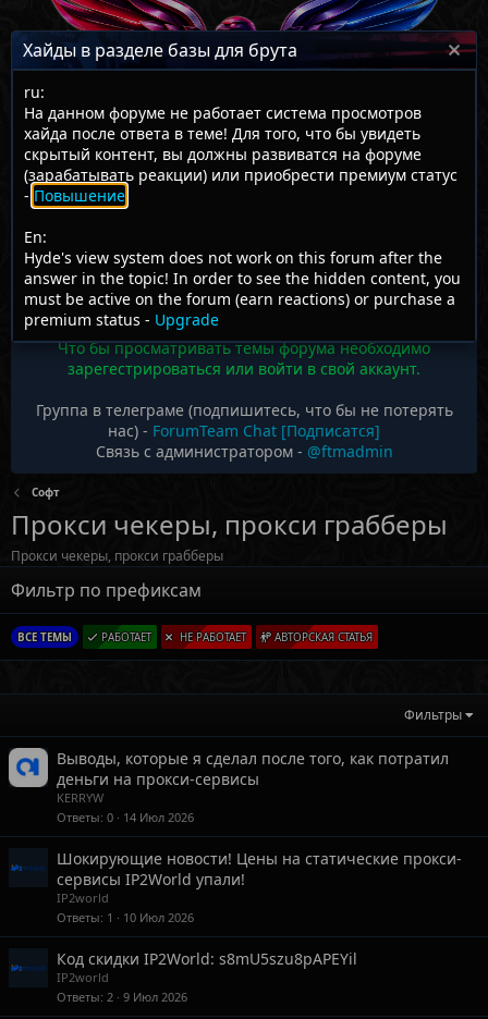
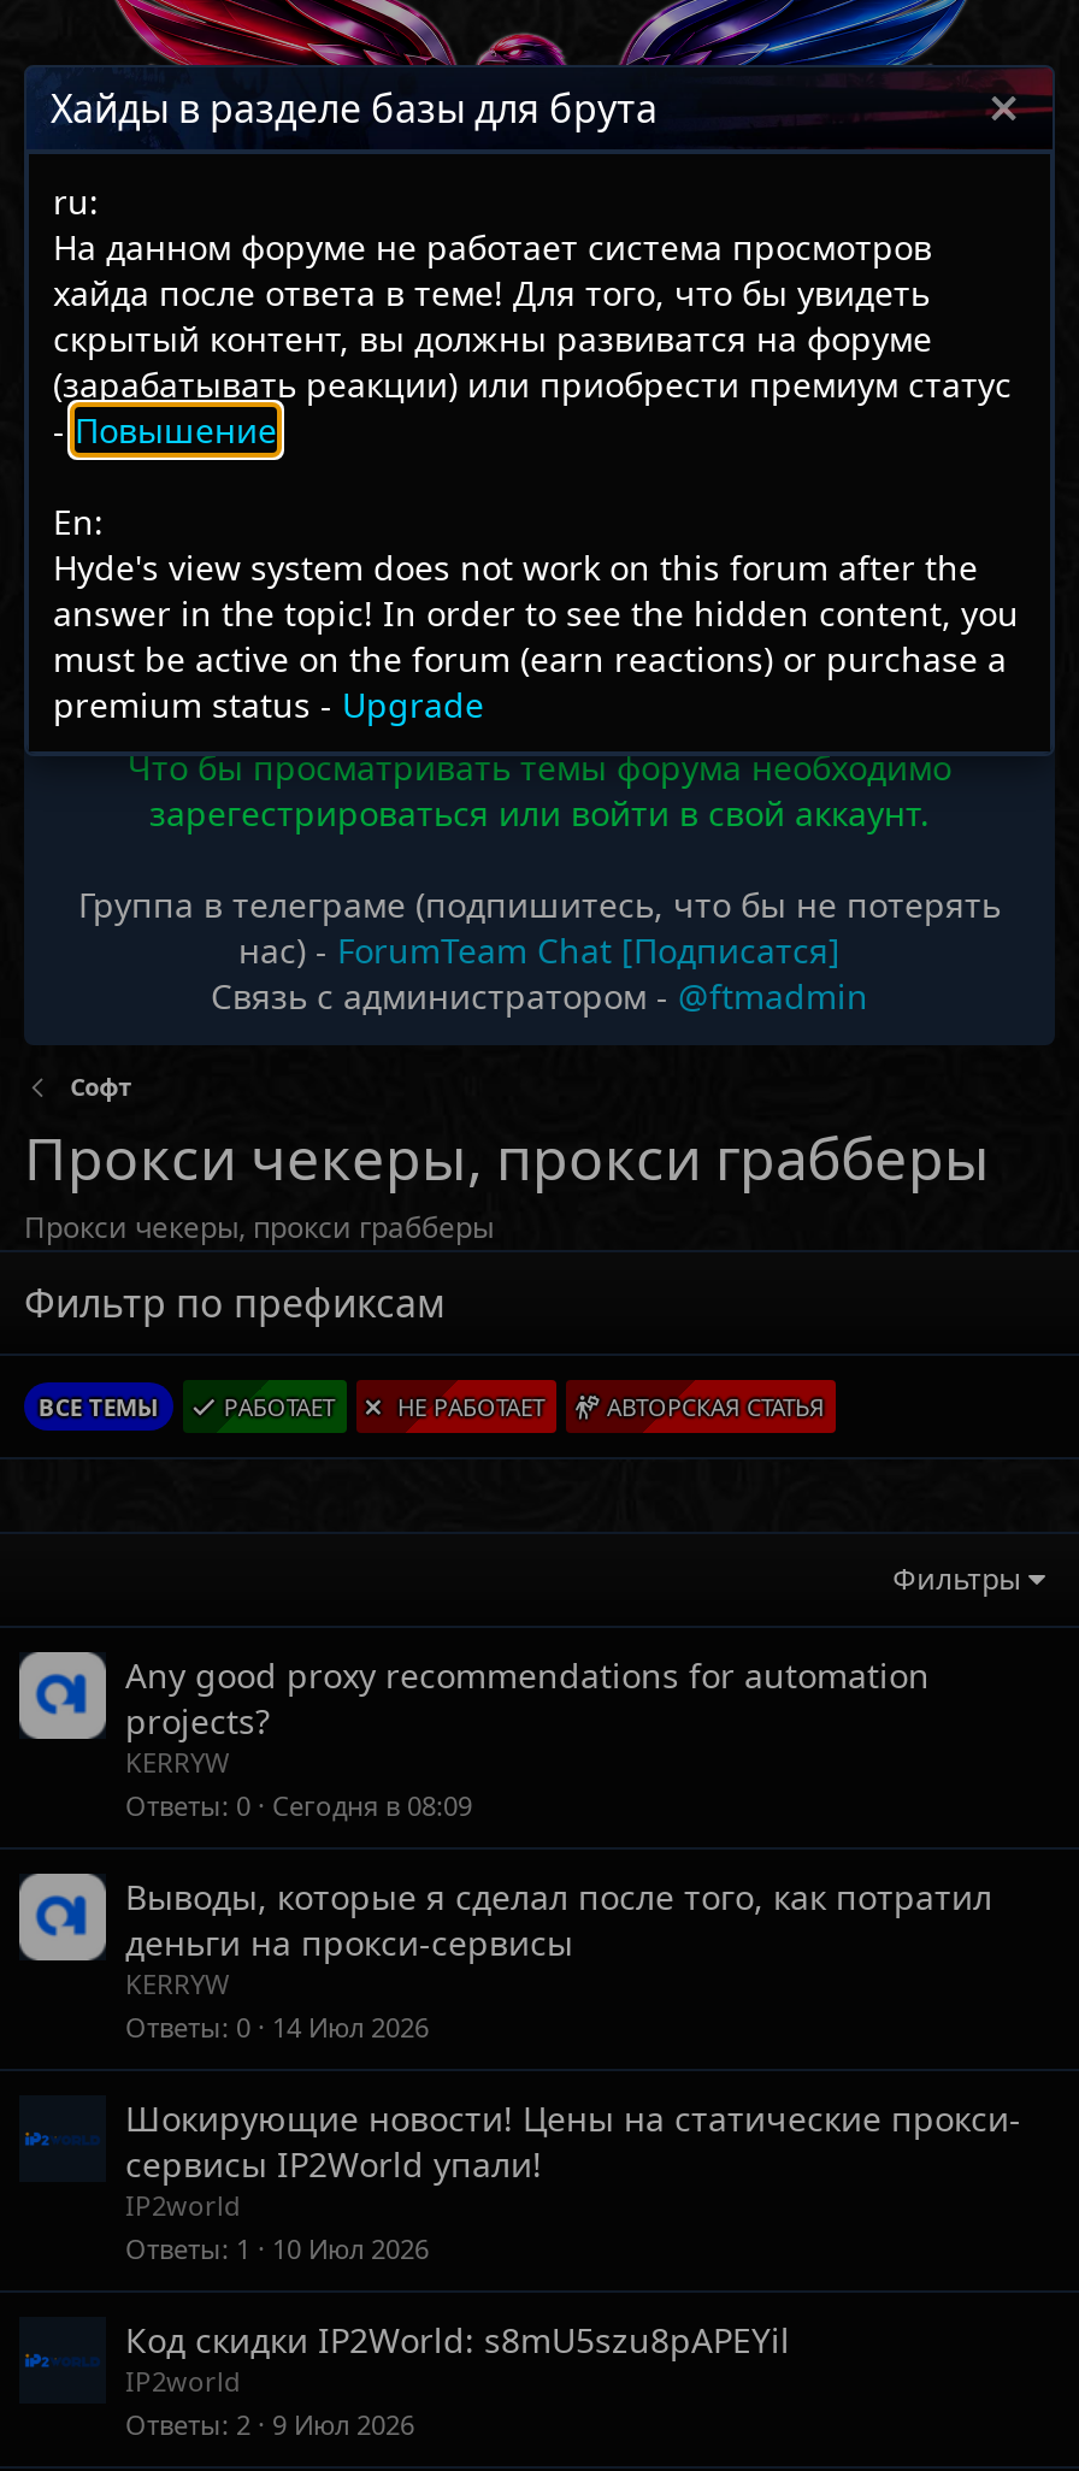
+ Any good proxy recommendations for automation
+ projects?
+ KERRYW
+ Ответы 0 Сегодня в 08:09
